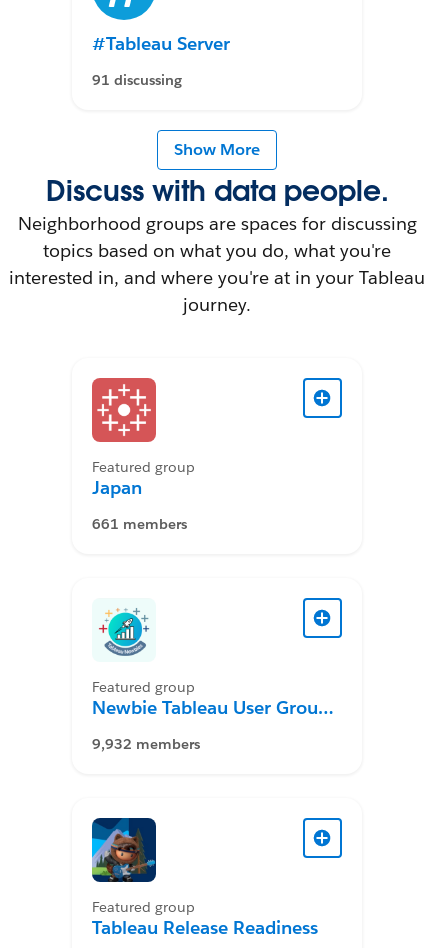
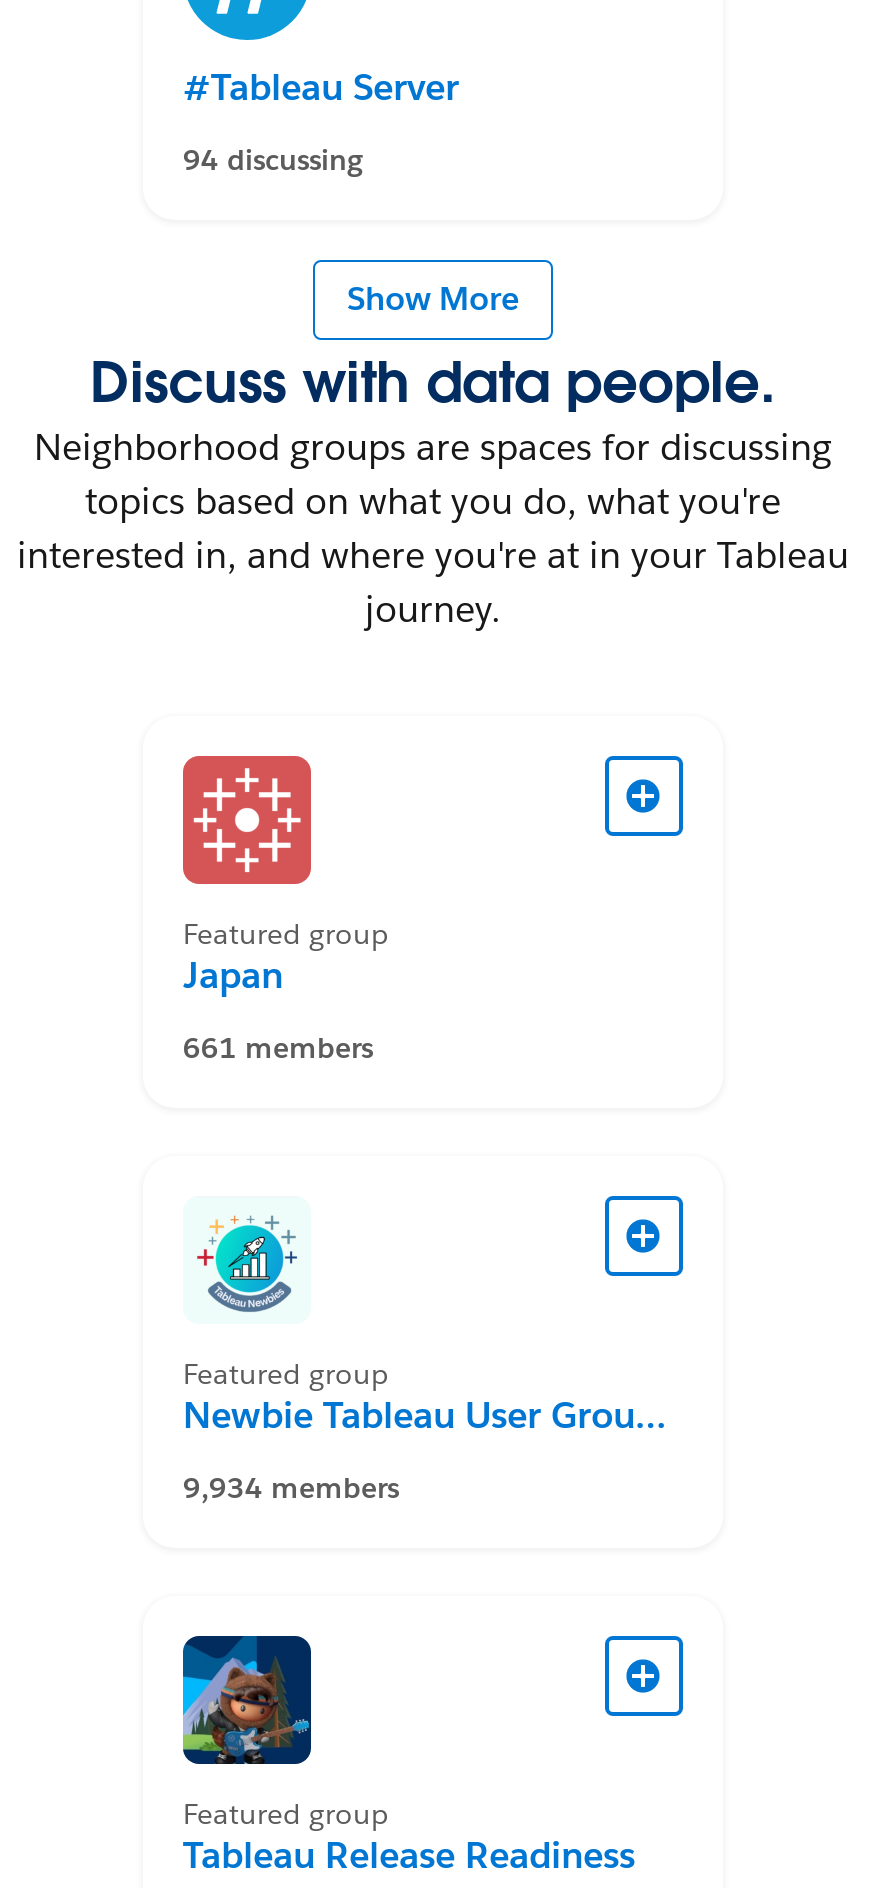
- 91 discussing
+ 94 discussing

- 9,932 members
+ 9,934 members
